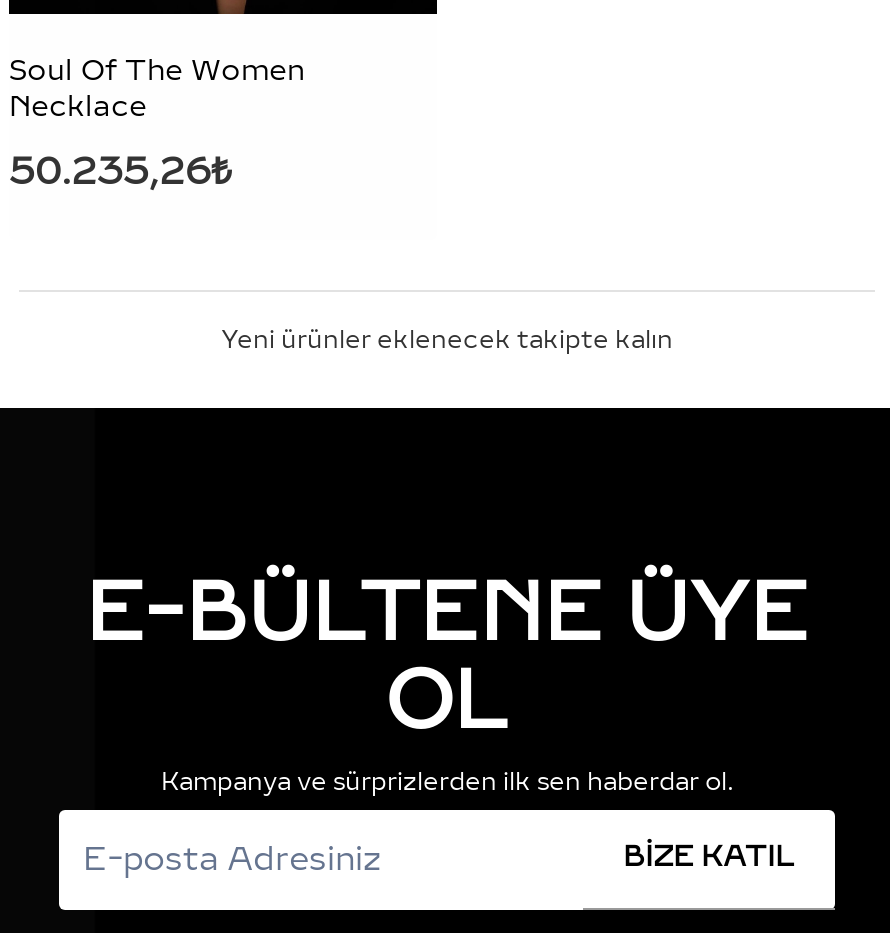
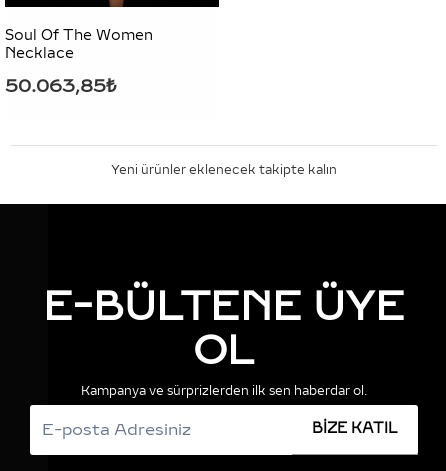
- 50.235,26₺
+ 50.063,85₺
